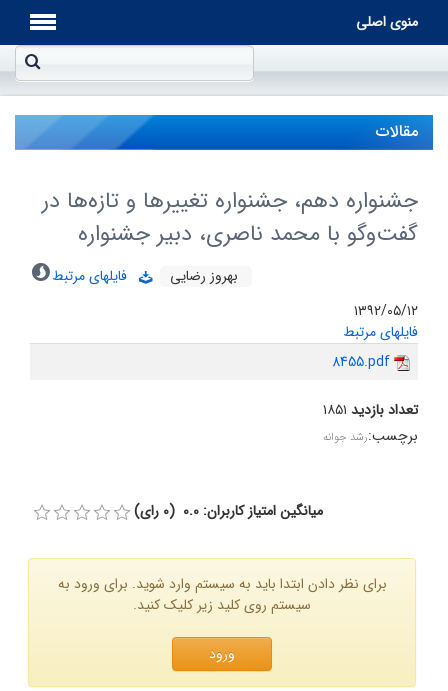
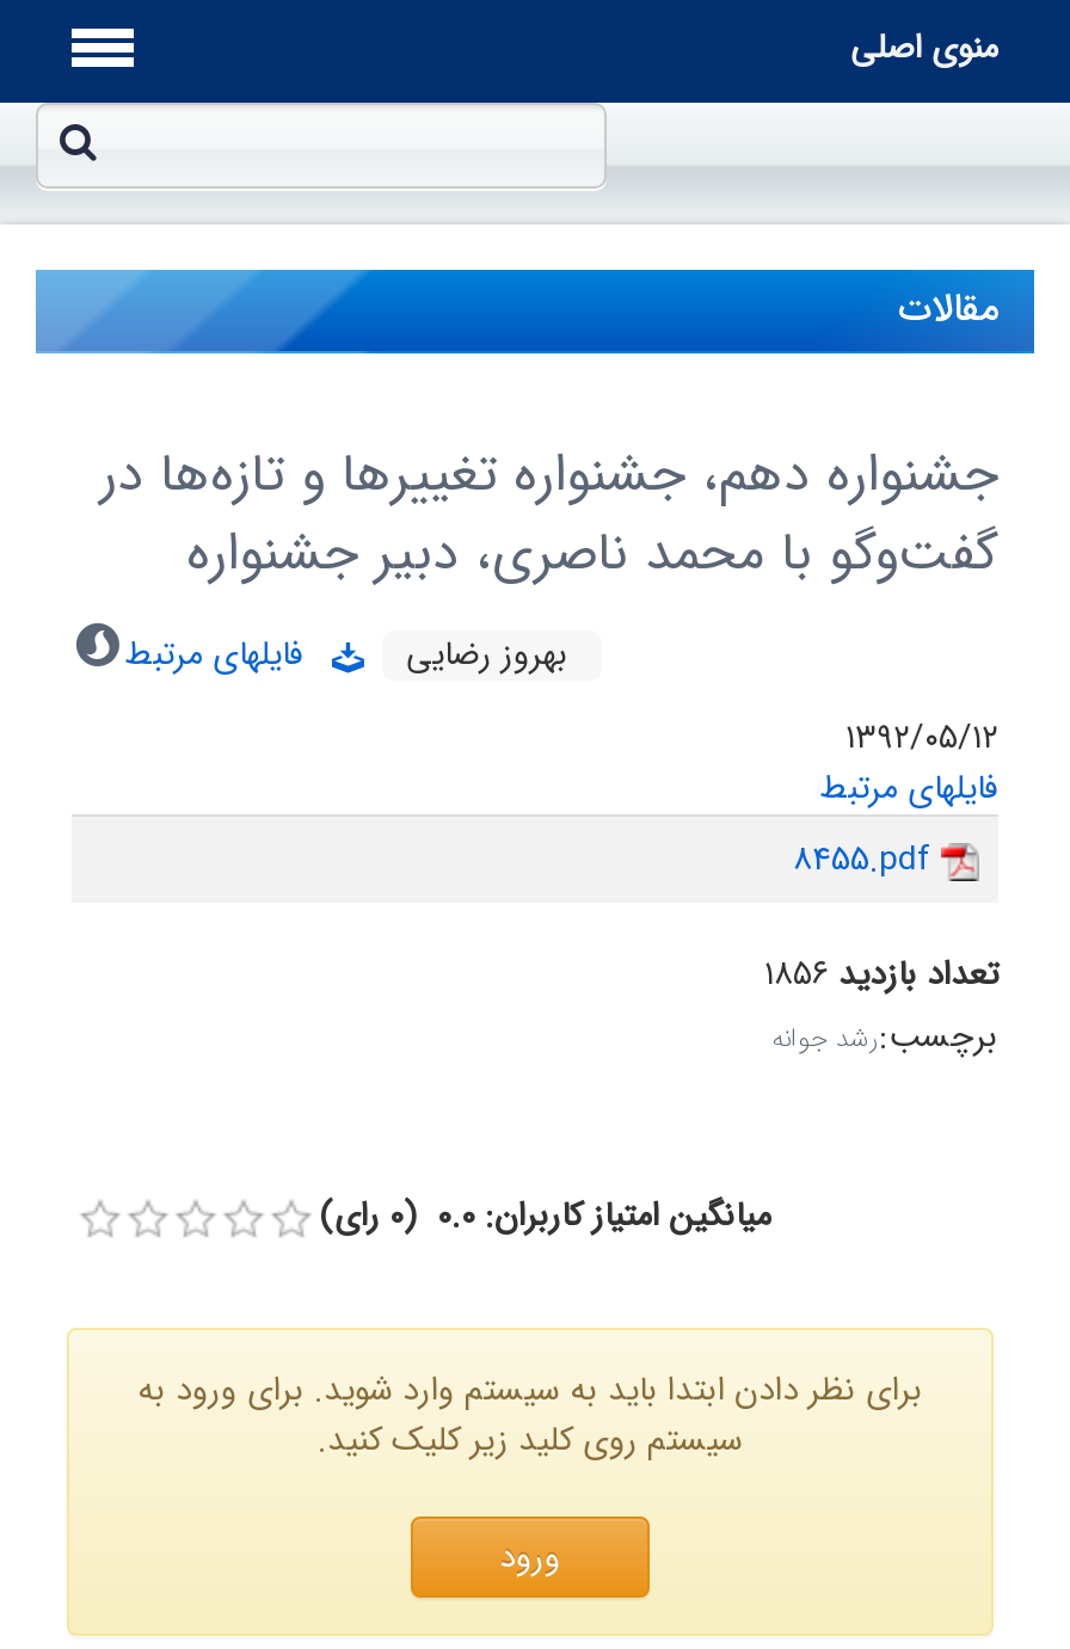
- تعداد بازدید ۱۸۵۱
+ تعداد بازدید ۱۸۵۶
